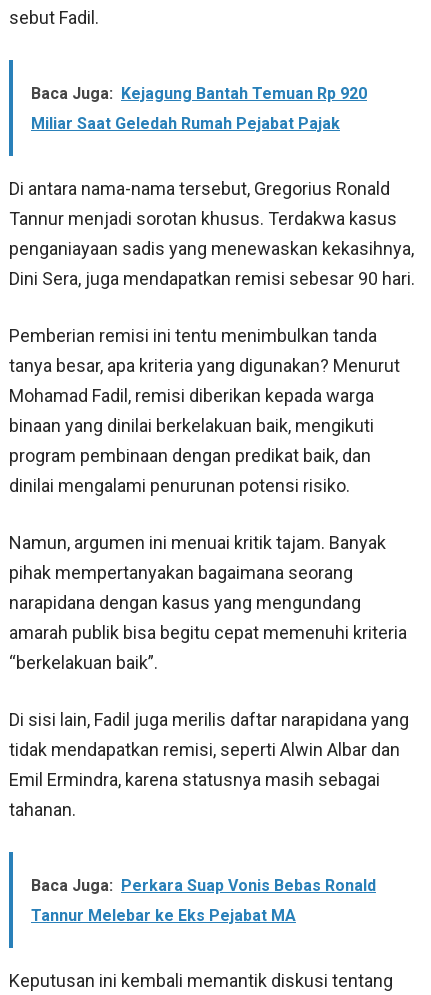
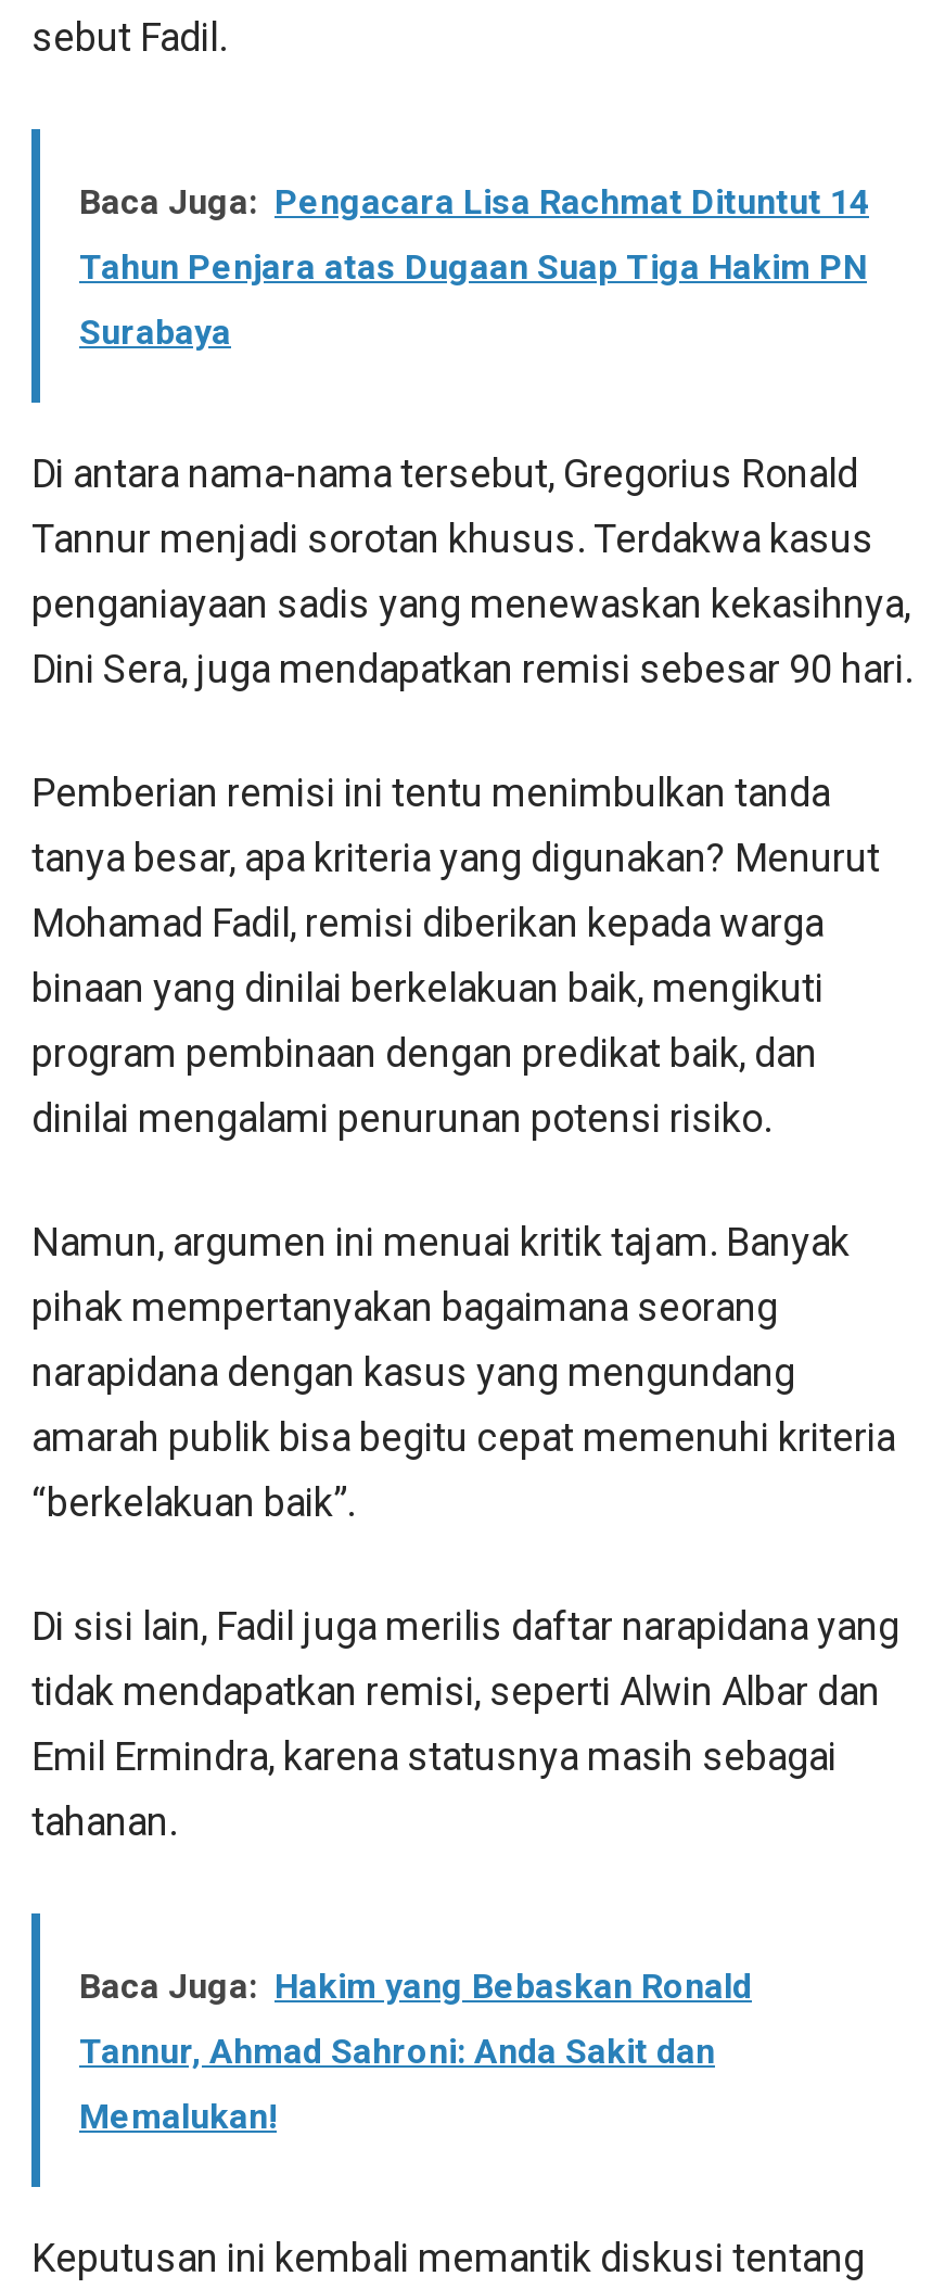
- Baca Juga: Kejagung Bantah Temuan Rp 920
- Miliar Saat Geledah Rumah Pejabat Pajak
+ Baca Juga: Pengacara Lisa Rachmat Dituntut 14
+ Tahun Penjara atas Dugaan Suap Tiga Hakim PN
+ Surabaya

- Baca Juga: Perkara Suap Vonis Bebas Ronald
- Tannur Melebar ke Eks Pejabat MA
+ Baca Juga: Hakim yang Bebaskan Ronald
+ Tannur, Ahmad Sahroni: Anda Sakit dan
+ Memalukan!
